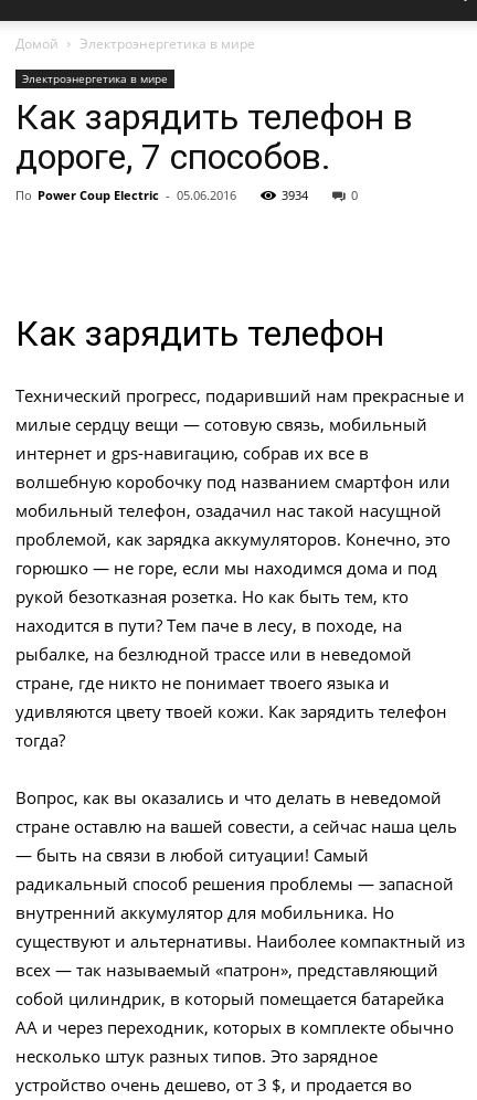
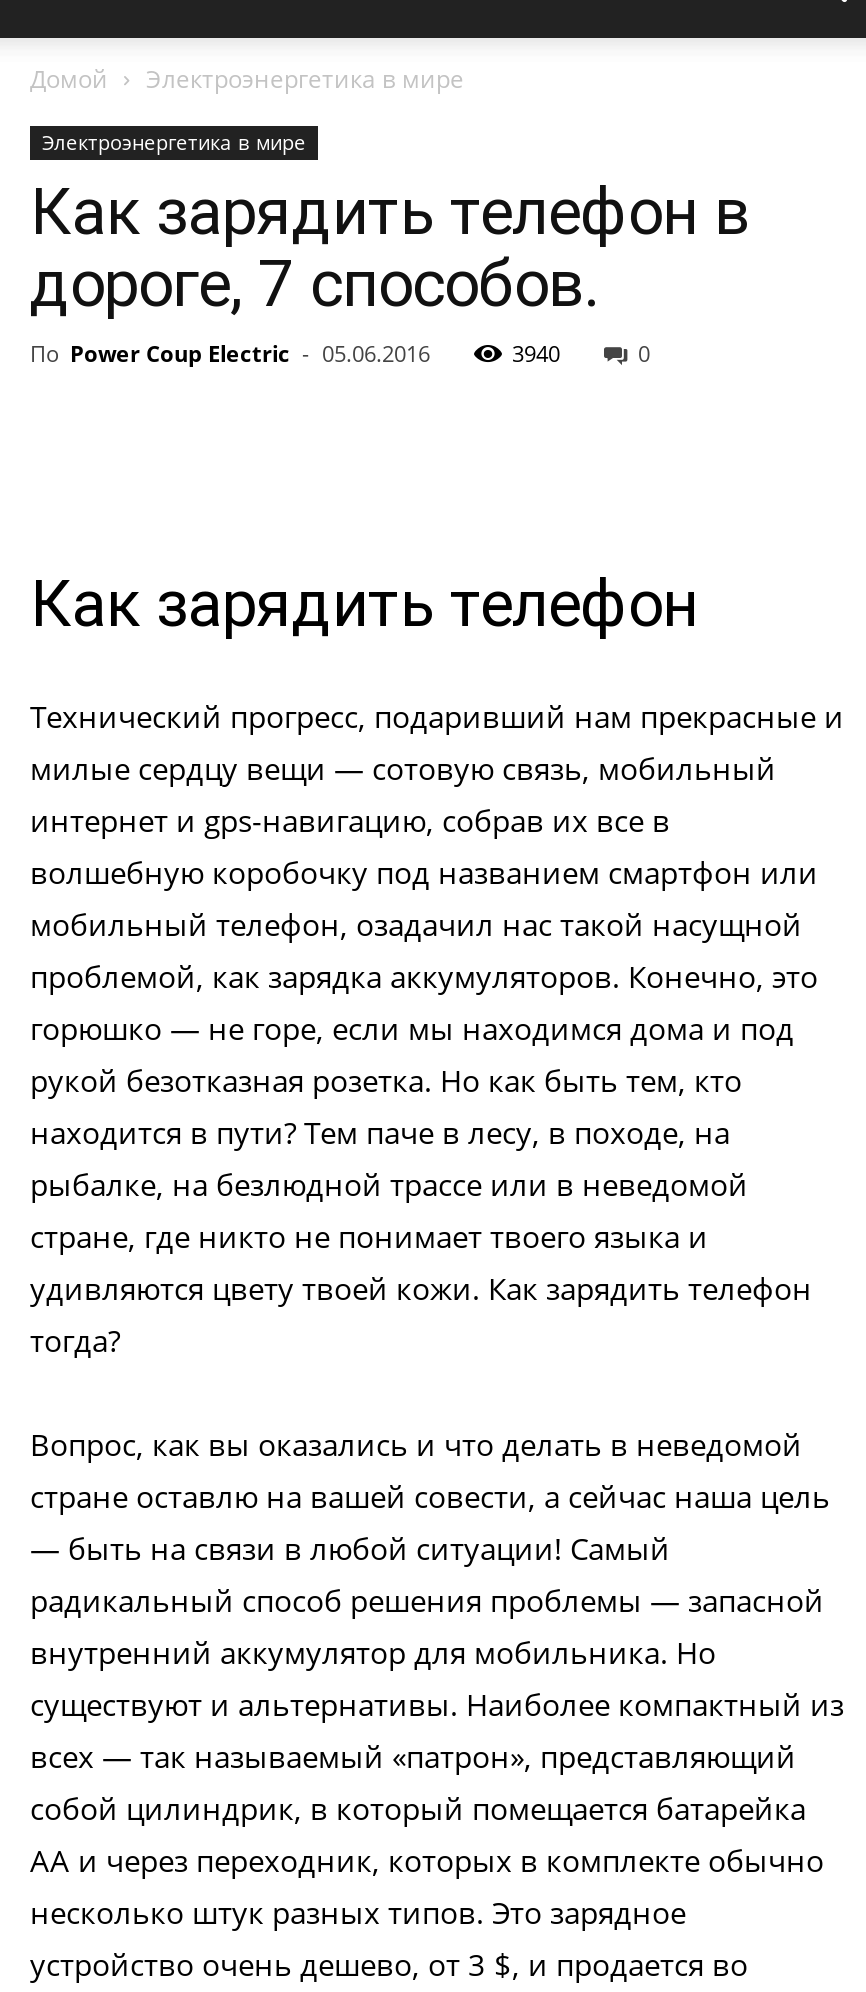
- 3934
+ 3940
